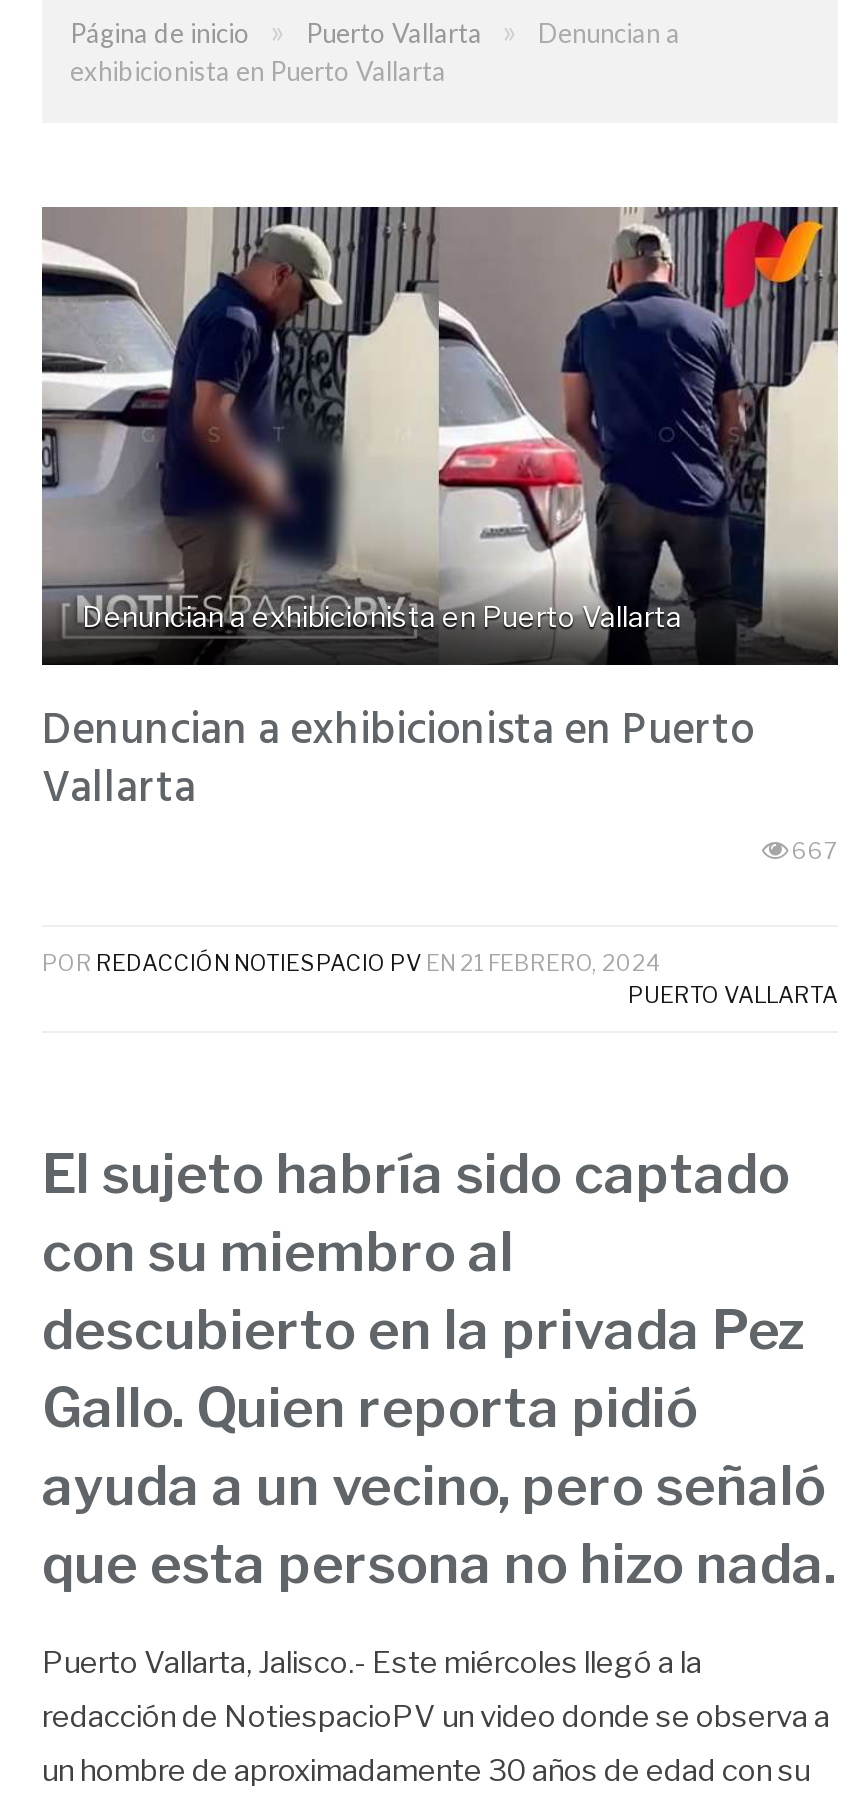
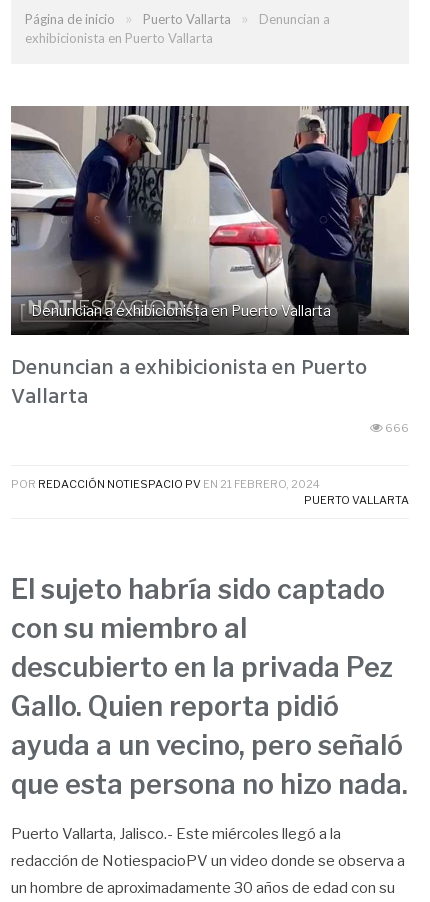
- 667
+ 666
